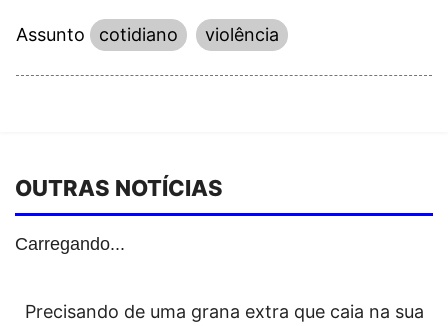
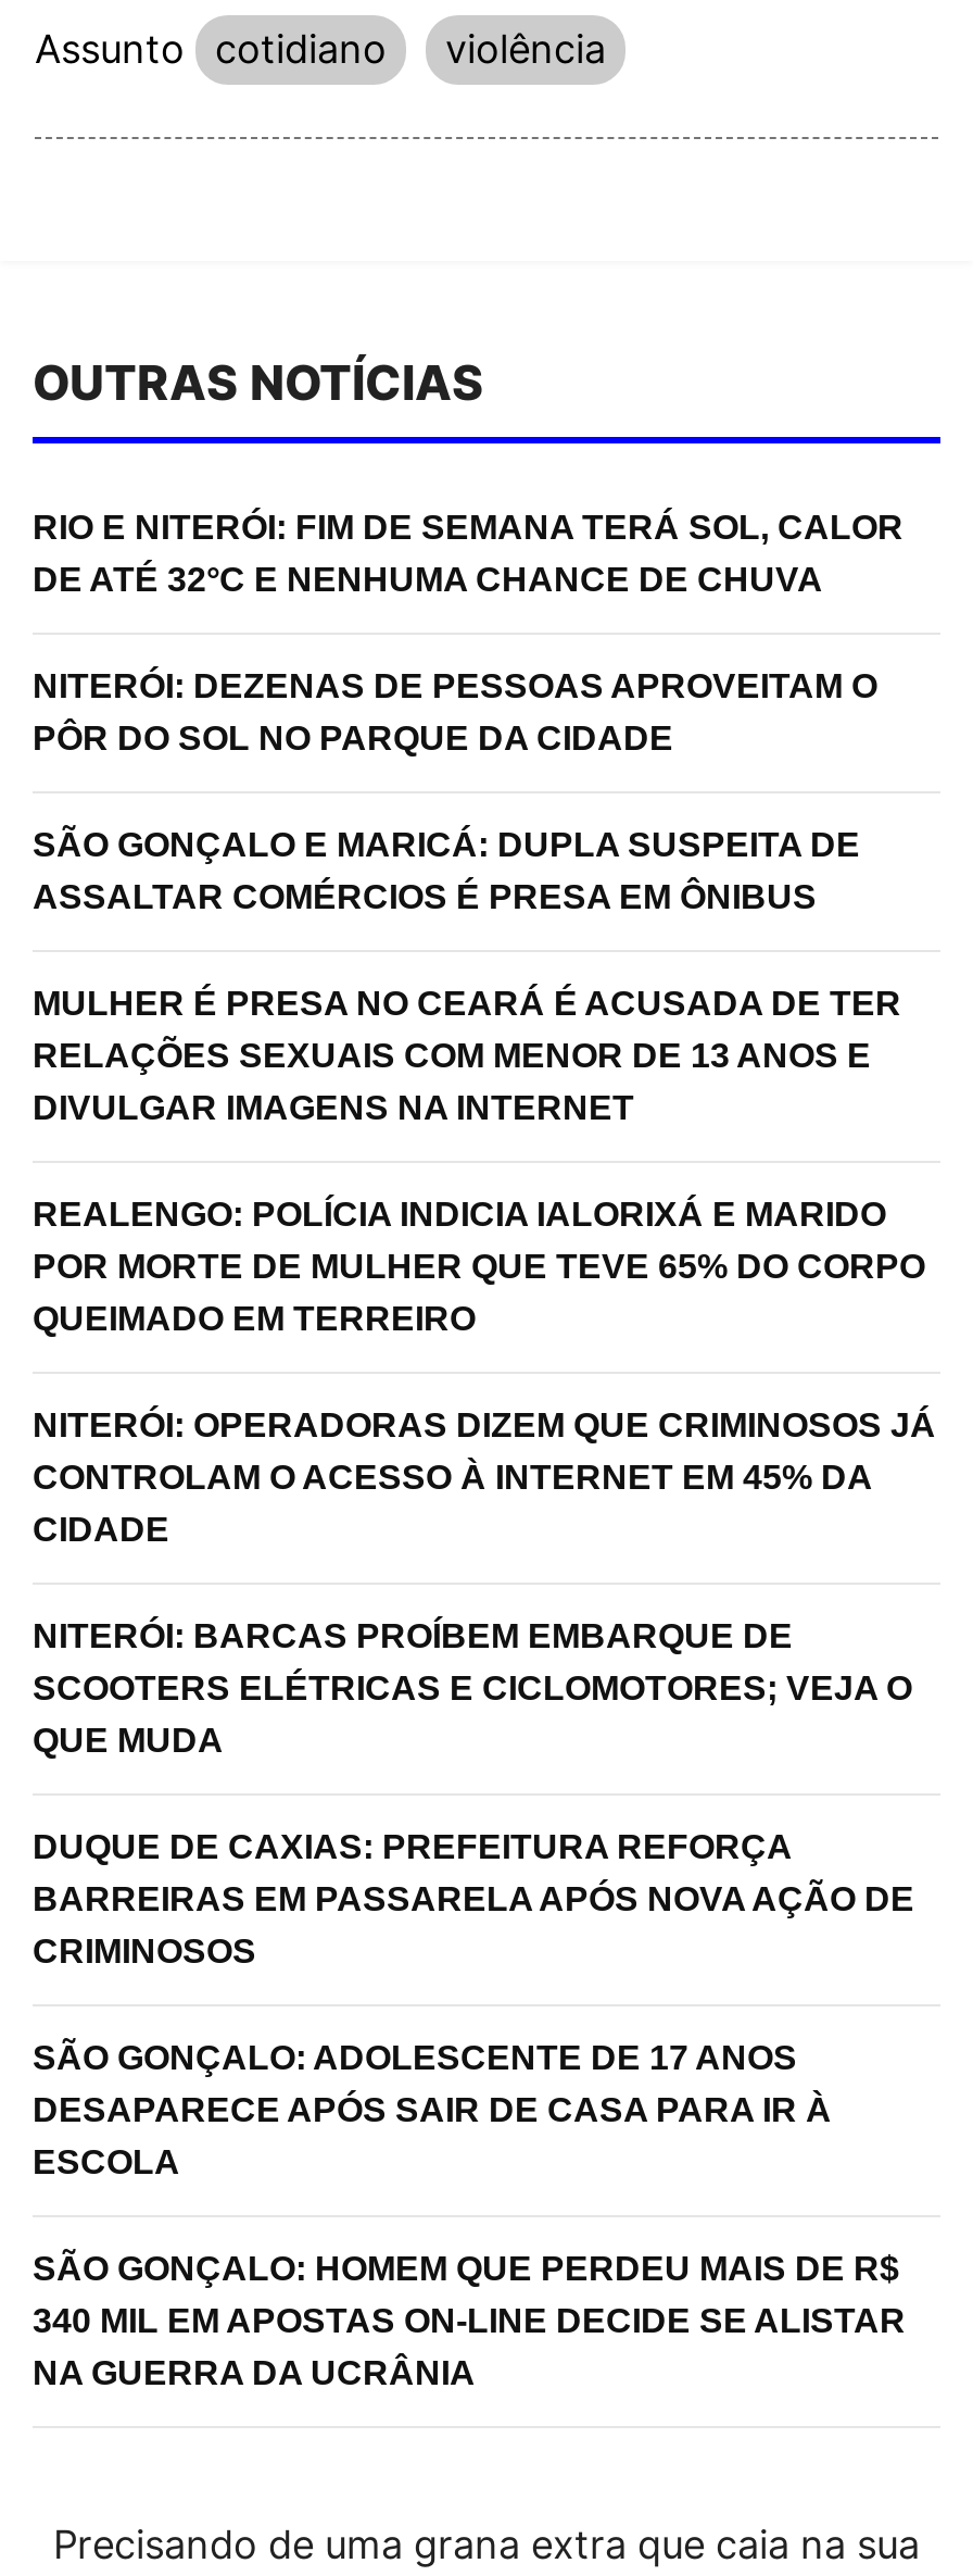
- Carregando...
+ RIO E NITERÓI: FIM DE SEMANA TERÁ SOL, CALOR
+ DE ATÉ 32°C E NENHUMA CHANCE DE CHUVA
+ NITERÓI: DEZENAS DE PESSOAS APROVEITAM O
+ PÔR DO SOL NO PARQUE DA CIDADE
+ SÃO GONÇALO E MARICÁ: DUPLA SUSPEITA DE
+ ASSALTAR COMÉRCIOS É PRESA EM ÔNIBUS
+ MULHER É PRESA NO CEARÁ É ACUSADA DE TER
+ RELAÇÕES SEXUAIS COM MENOR DE 13 ANOS E
+ DIVULGAR IMAGENS NA INTERNET
+ REALENGO: POLÍCIA INDICIA IALORIXÁ E MARIDO
+ POR MORTE DE MULHER QUE TEVE 65% DO CORPO
+ QUEIMADO EM TERREIRO
+ NITERÓI: OPERADORAS DIZEM QUE CRIMINOSOS JÁ
+ CONTROLAM O ACESSO À INTERNET EM 45% DA
+ CIDADE
+ NITERÓI: BARCAS PROÍBEM EMBARQUE DE
+ SCOOTERS ELÉTRICAS E CICLOMOTORES; VEJA O
+ QUE MUDA
+ DUQUE DE CAXIAS: PREFEITURA REFORÇA
+ BARREIRAS EM PASSARELA APÓS NOVA AÇÃO DE
+ CRIMINOSOS
+ SÃO GONÇALO: ADOLESCENTE DE 17 ANOS
+ DESAPARECE APÓS SAIR DE CASA PARA IR À
+ ESCOLA
+ SÃO GONÇALO: HOMEM QUE PERDEU MAIS DE R$
+ 340 MIL EM APOSTAS ON-LINE DECIDE SE ALISTAR
+ NA GUERRA DA UCRÂNIA
